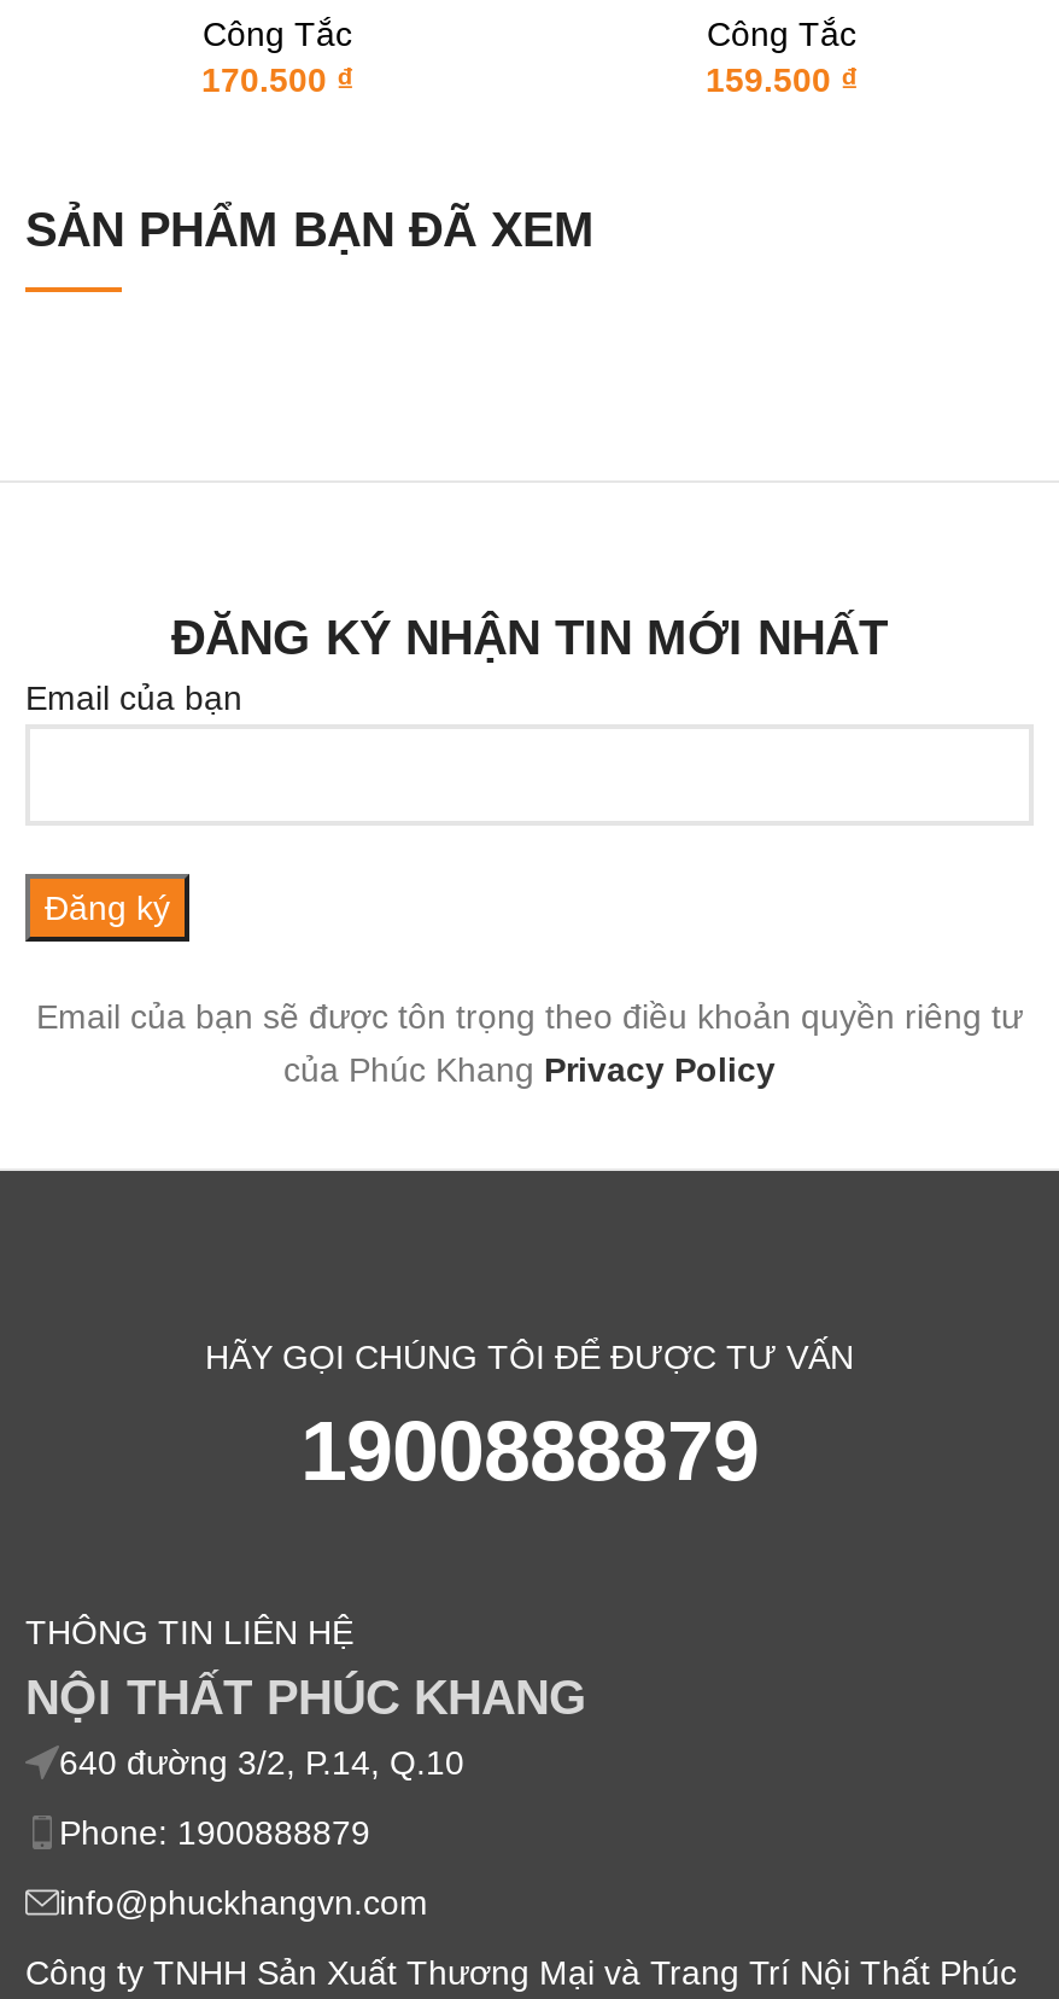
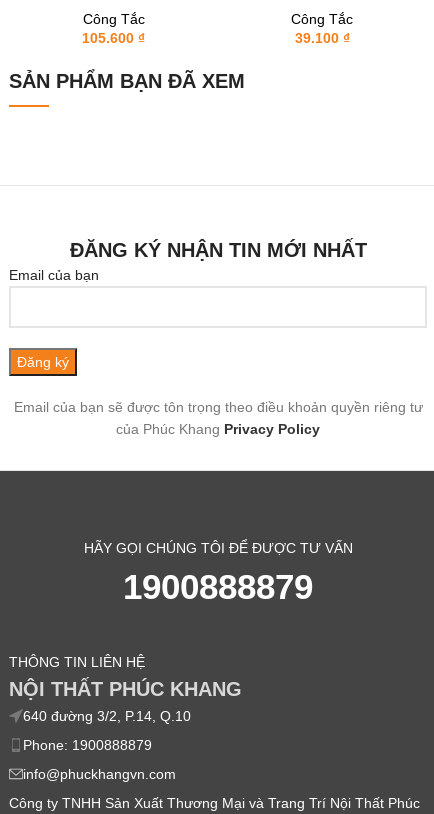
- 170.500 ₫
+ 105.600 ₫

- 159.500 ₫
+ 39.100 ₫
